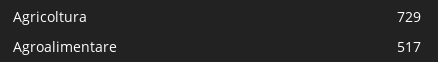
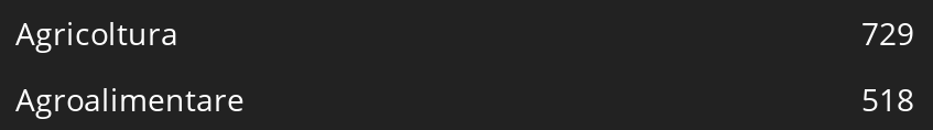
- 517
+ 518
